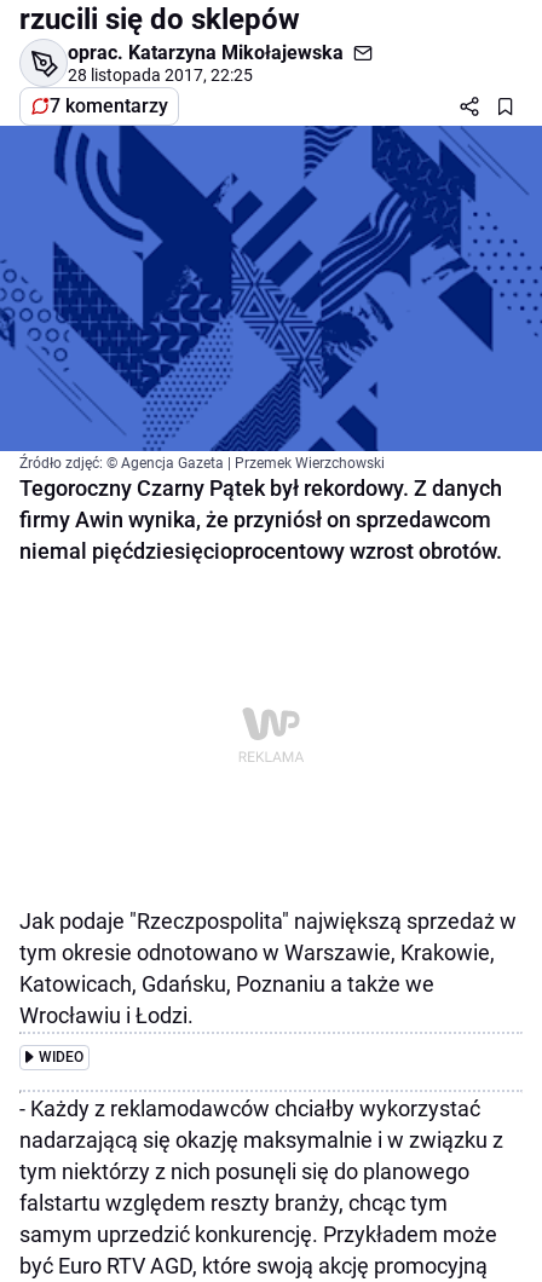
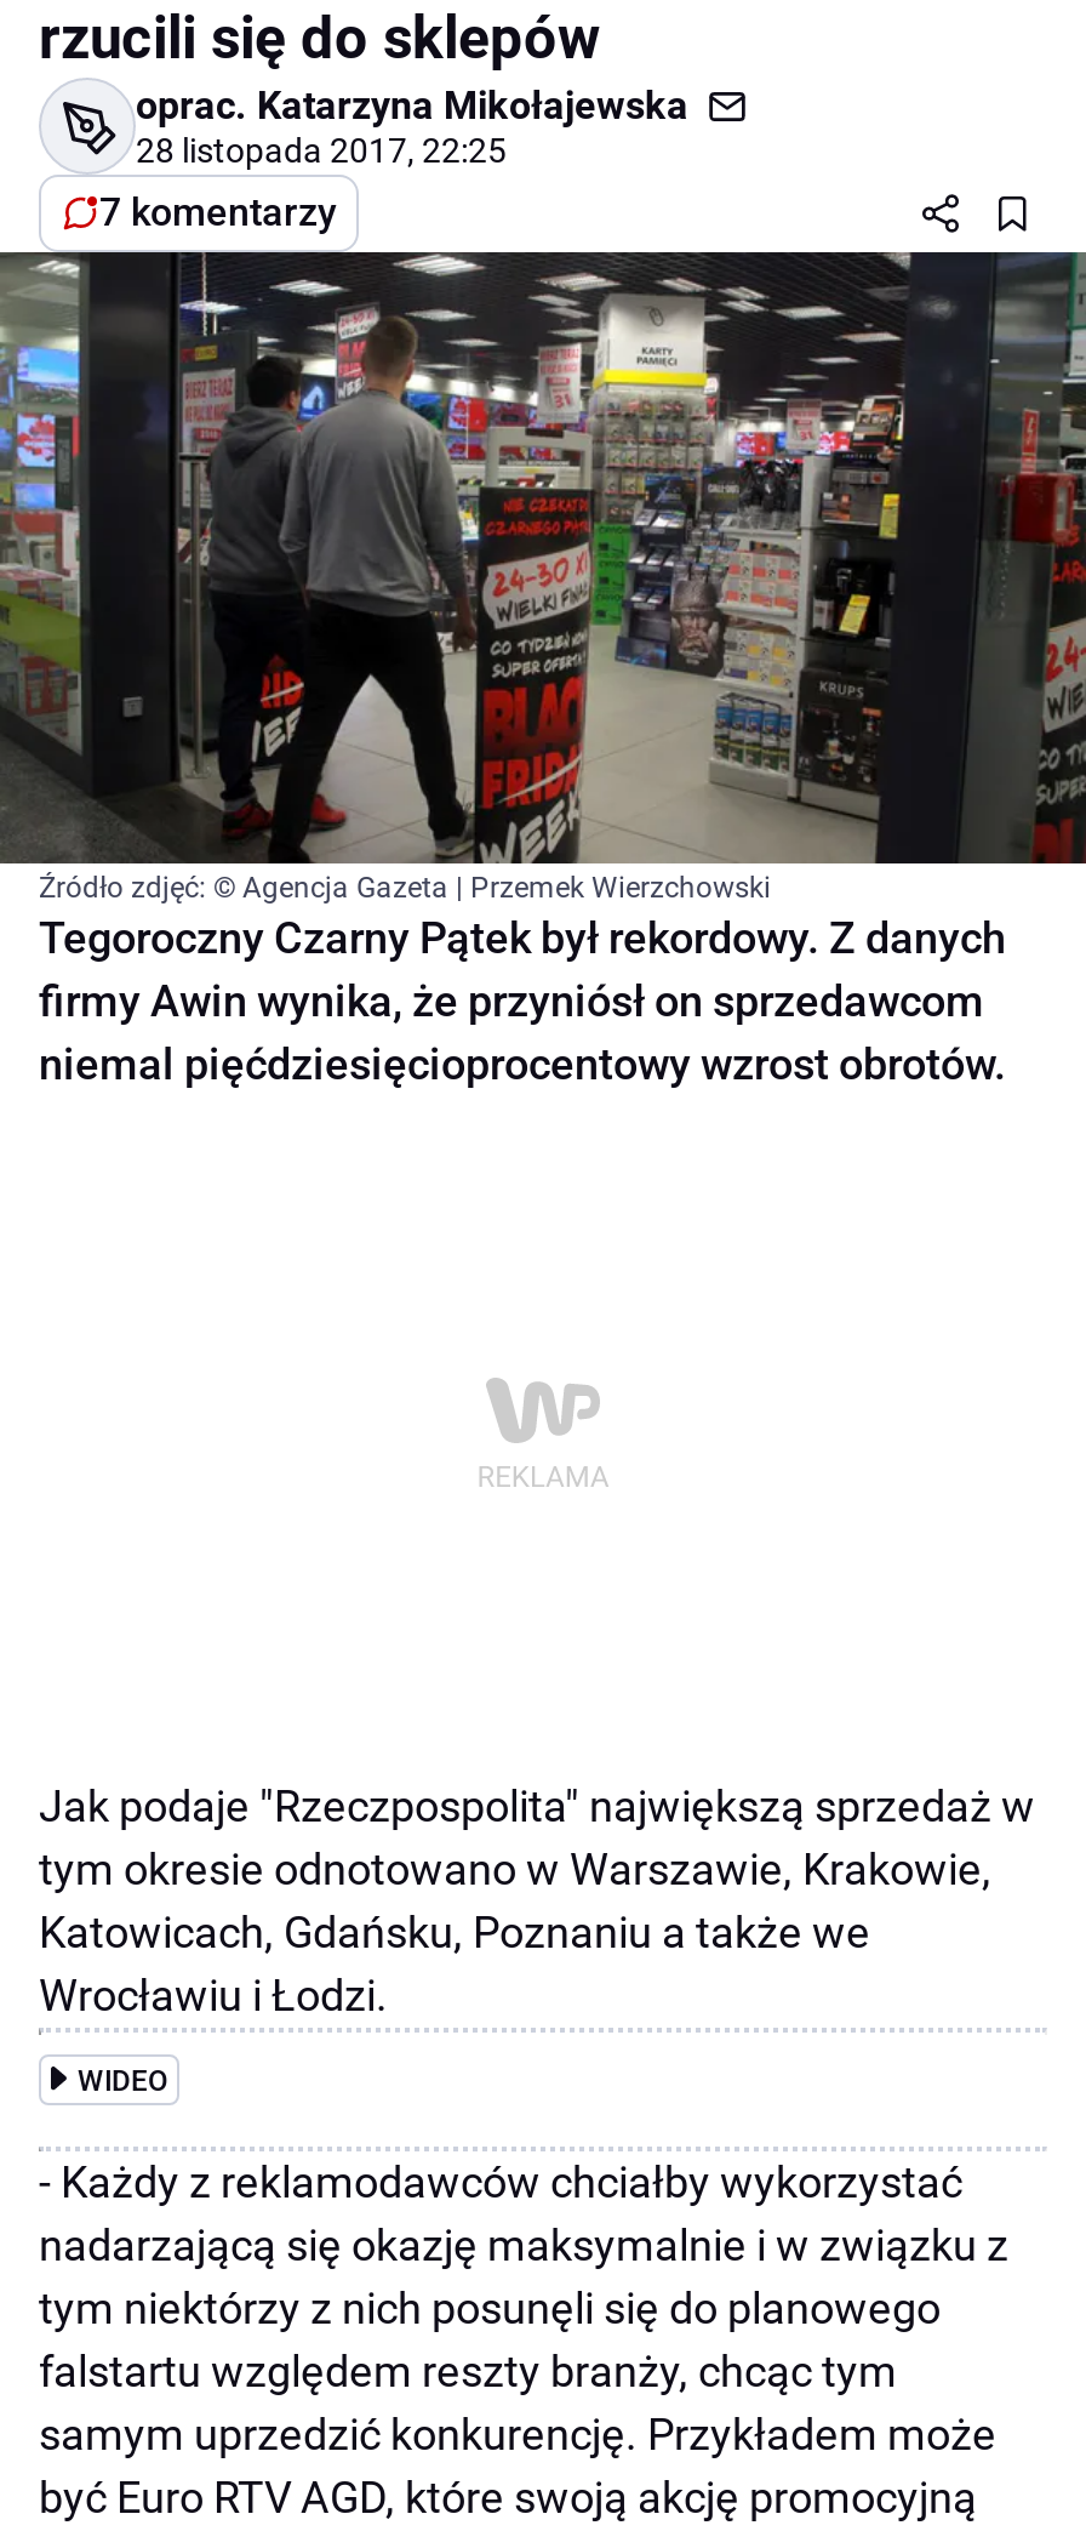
- [image]
+ [image]
